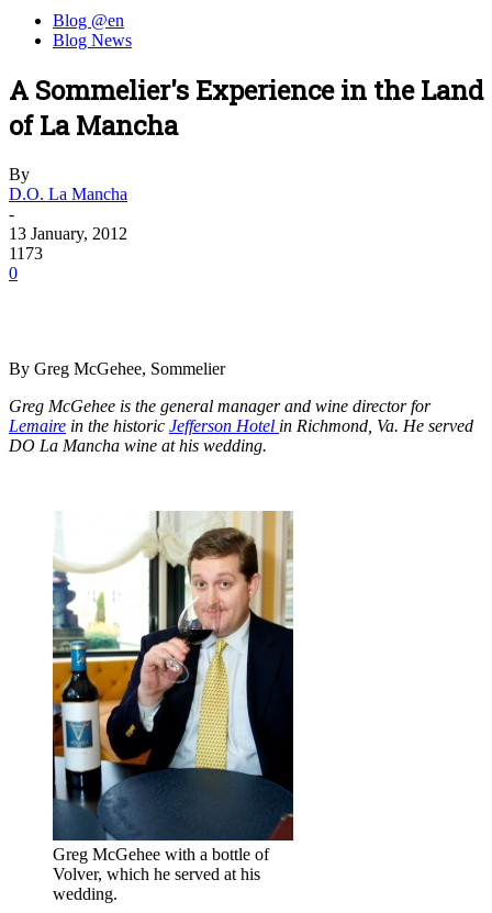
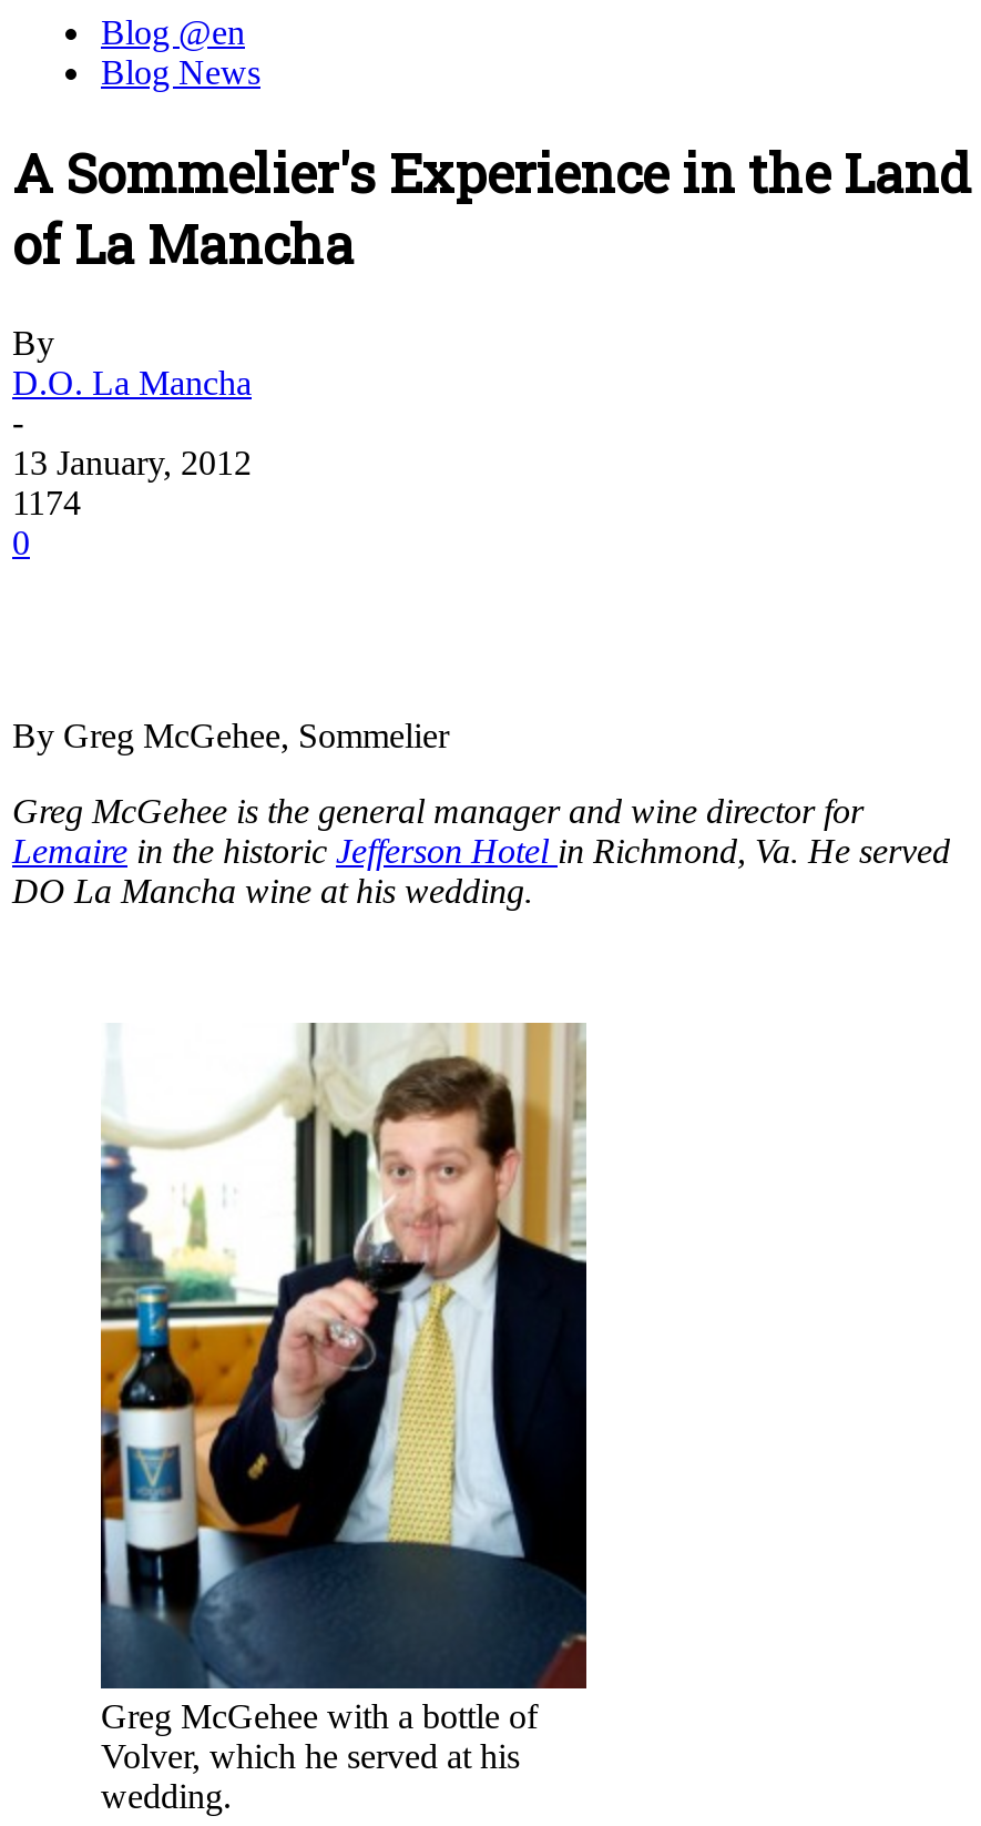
- 1173
+ 1174
